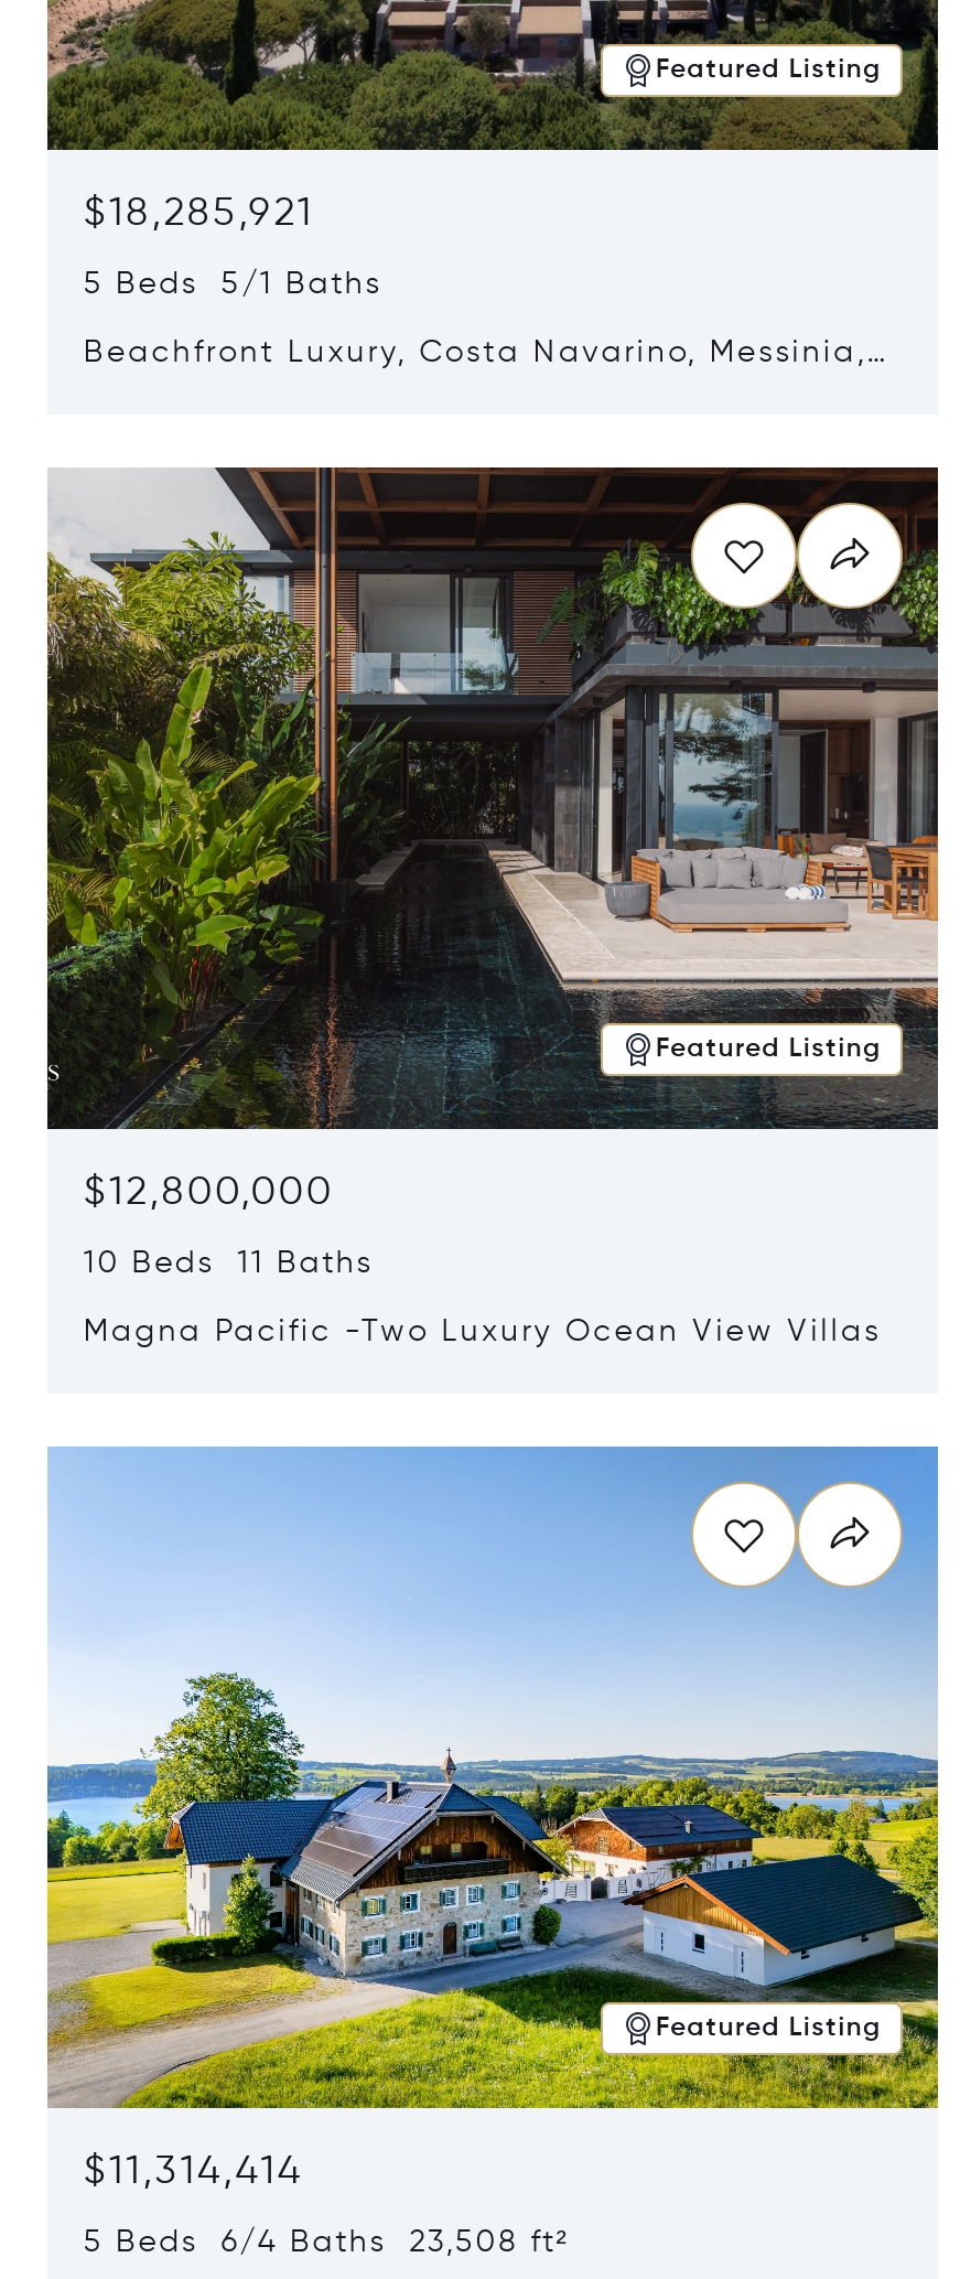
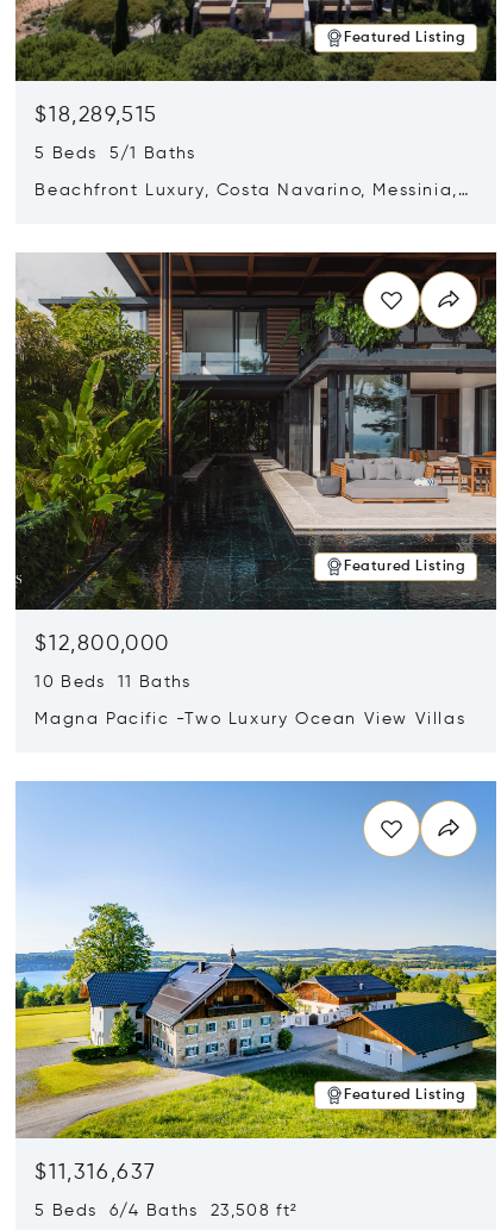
- $18,285,921
+ $18,289,515

- $11,314,414
+ $11,316,637
